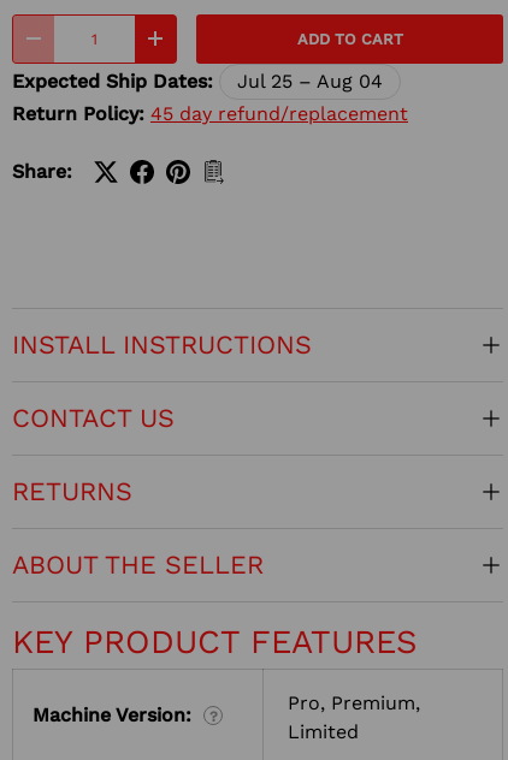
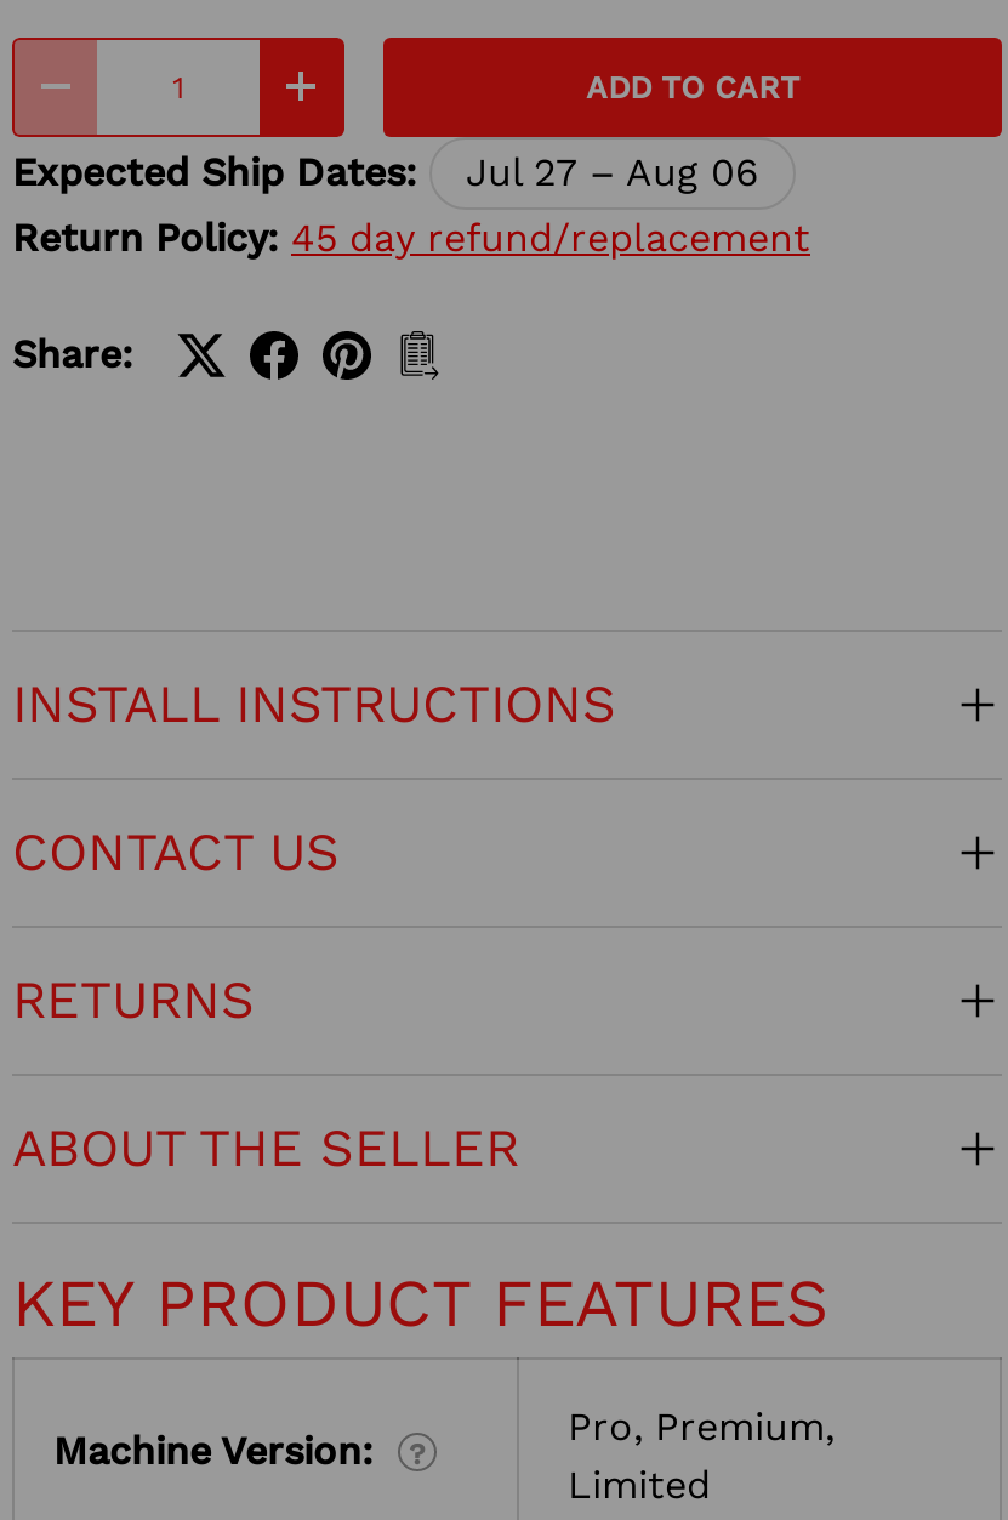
- Expected Ship Dates: Jul 25 – Aug 04
+ Expected Ship Dates: Jul 27 – Aug 06
